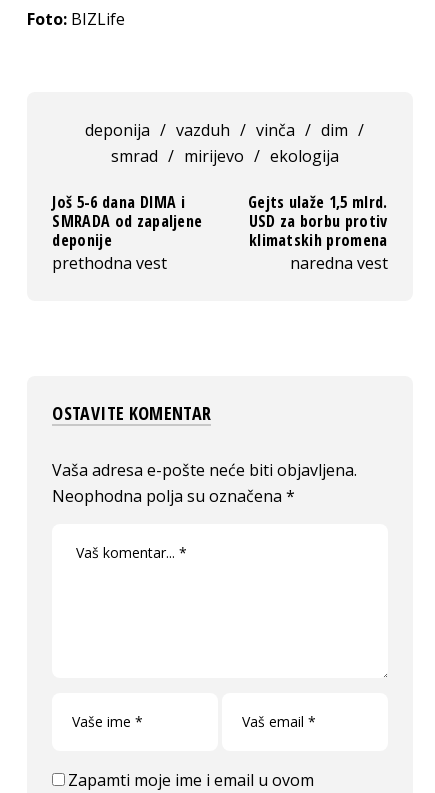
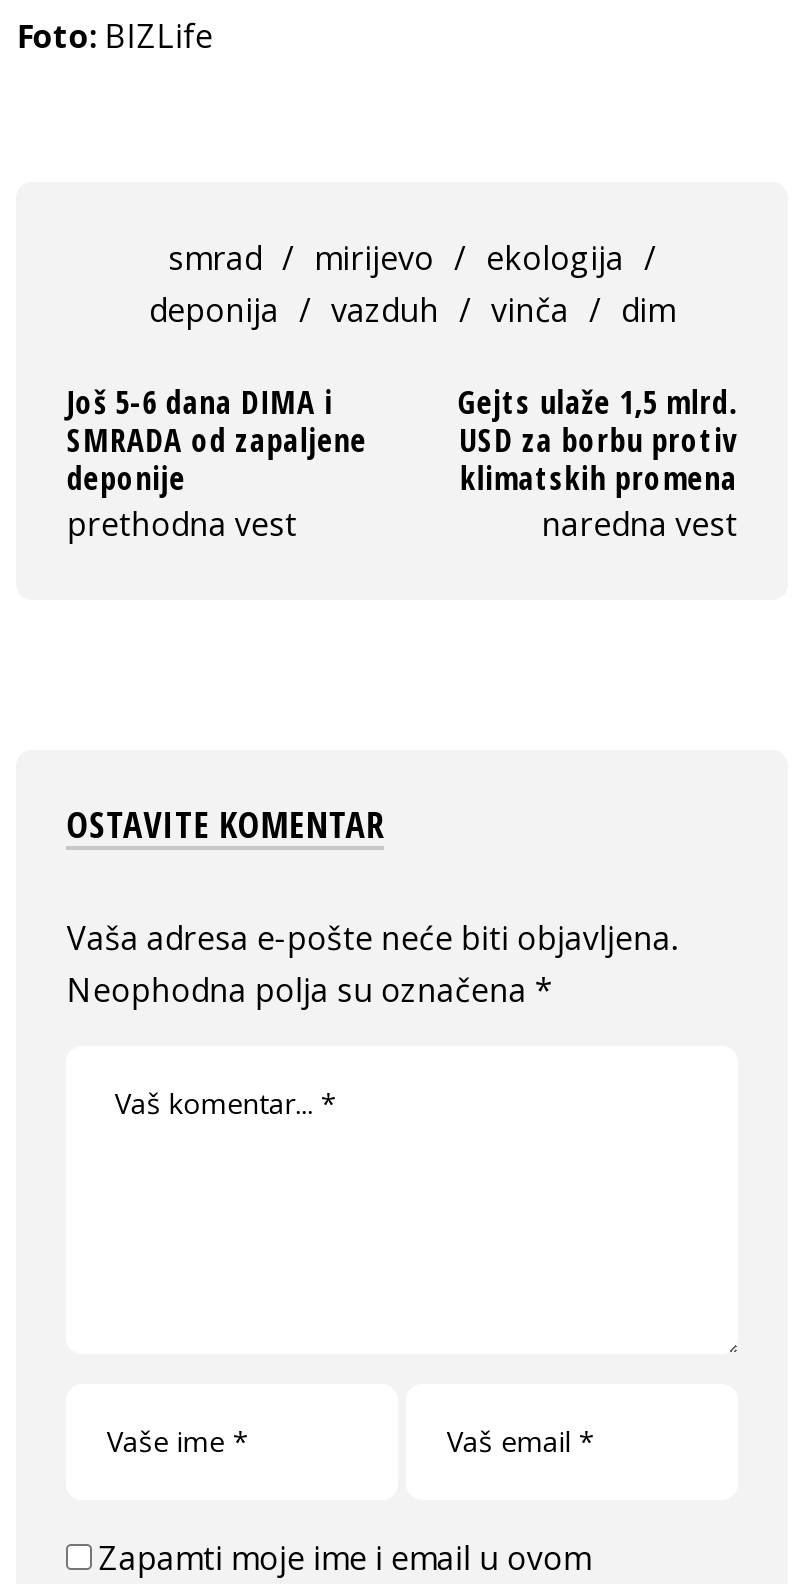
- deponija / vazduh / vinča / dim /
- smrad / mirijevo / ekologija
+ smrad / mirijevo / ekologija /
+ deponija / vazduh / vinča / dim
